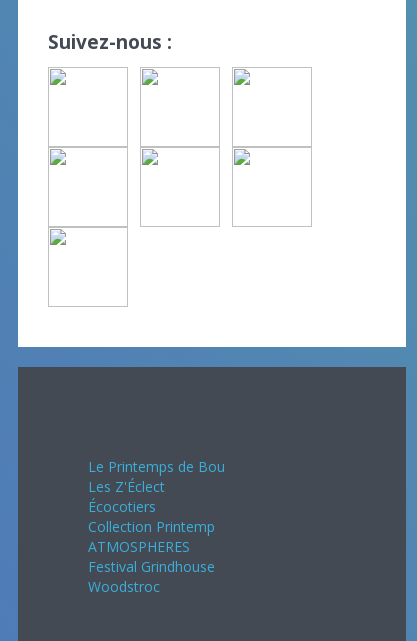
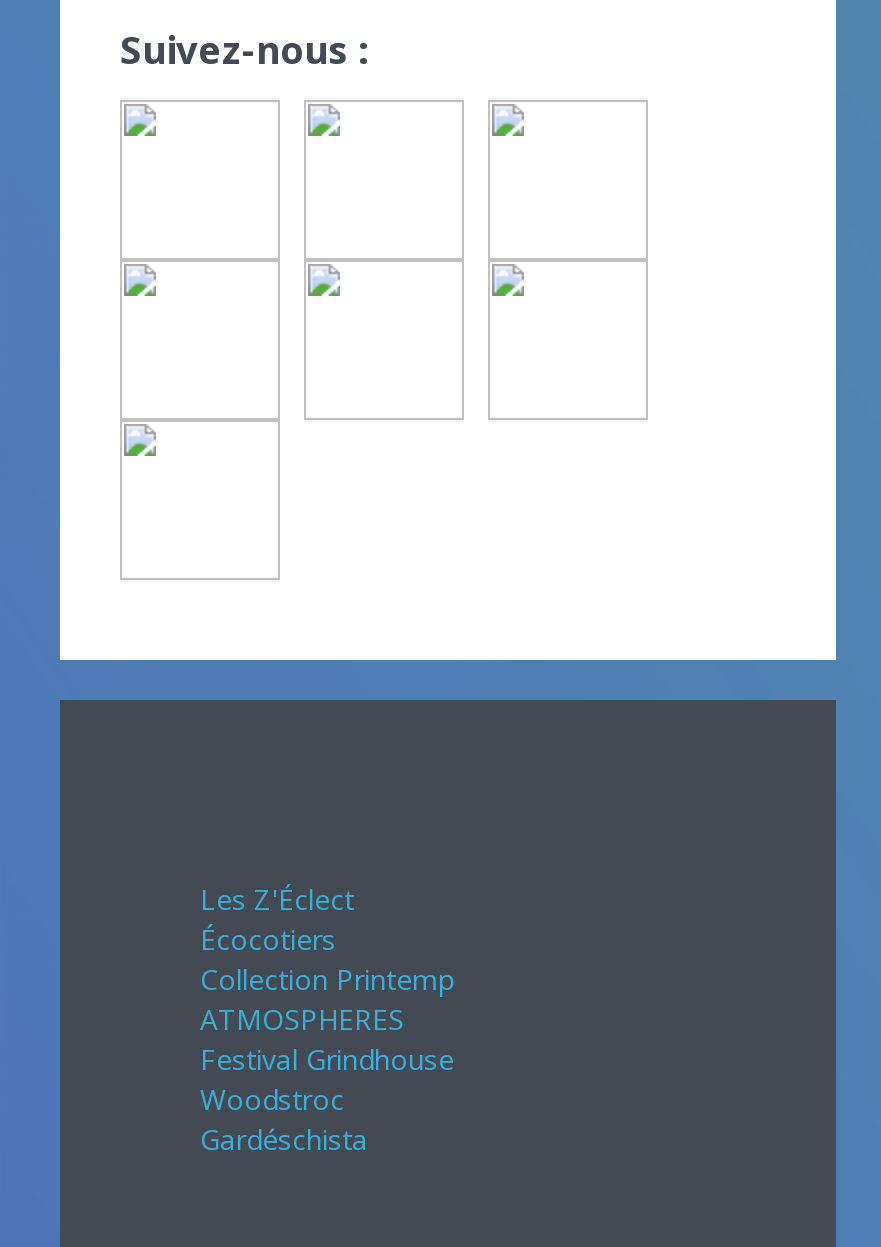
- Le Printemps de Bou

moved up: Les Z'Éclect | Écocotiers | Collection Printemp | ATMOSPHERES | Festival Grindhouse | Woodstroc

+ Gardéschista
